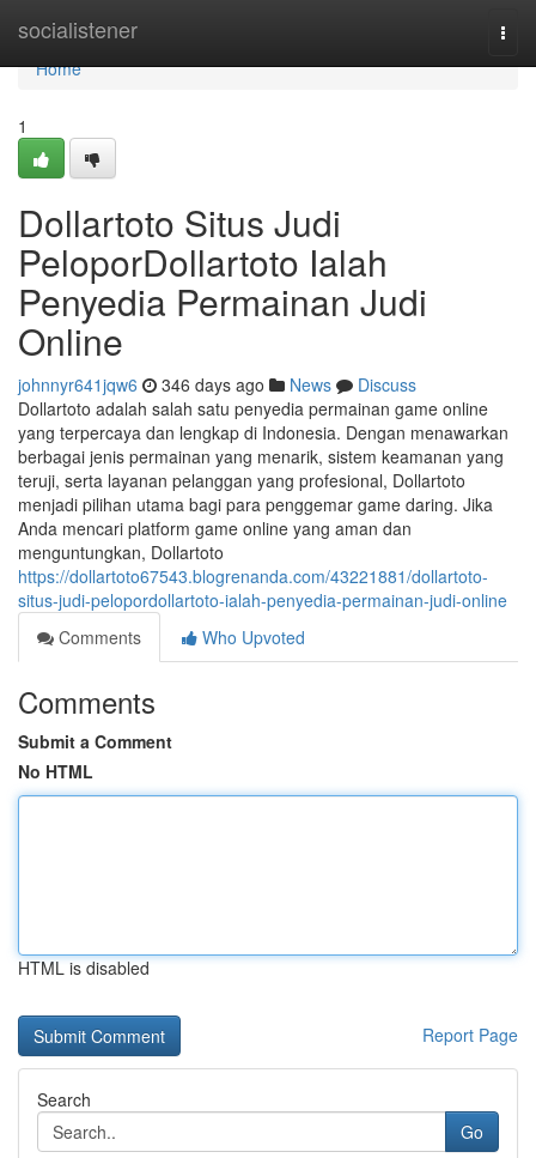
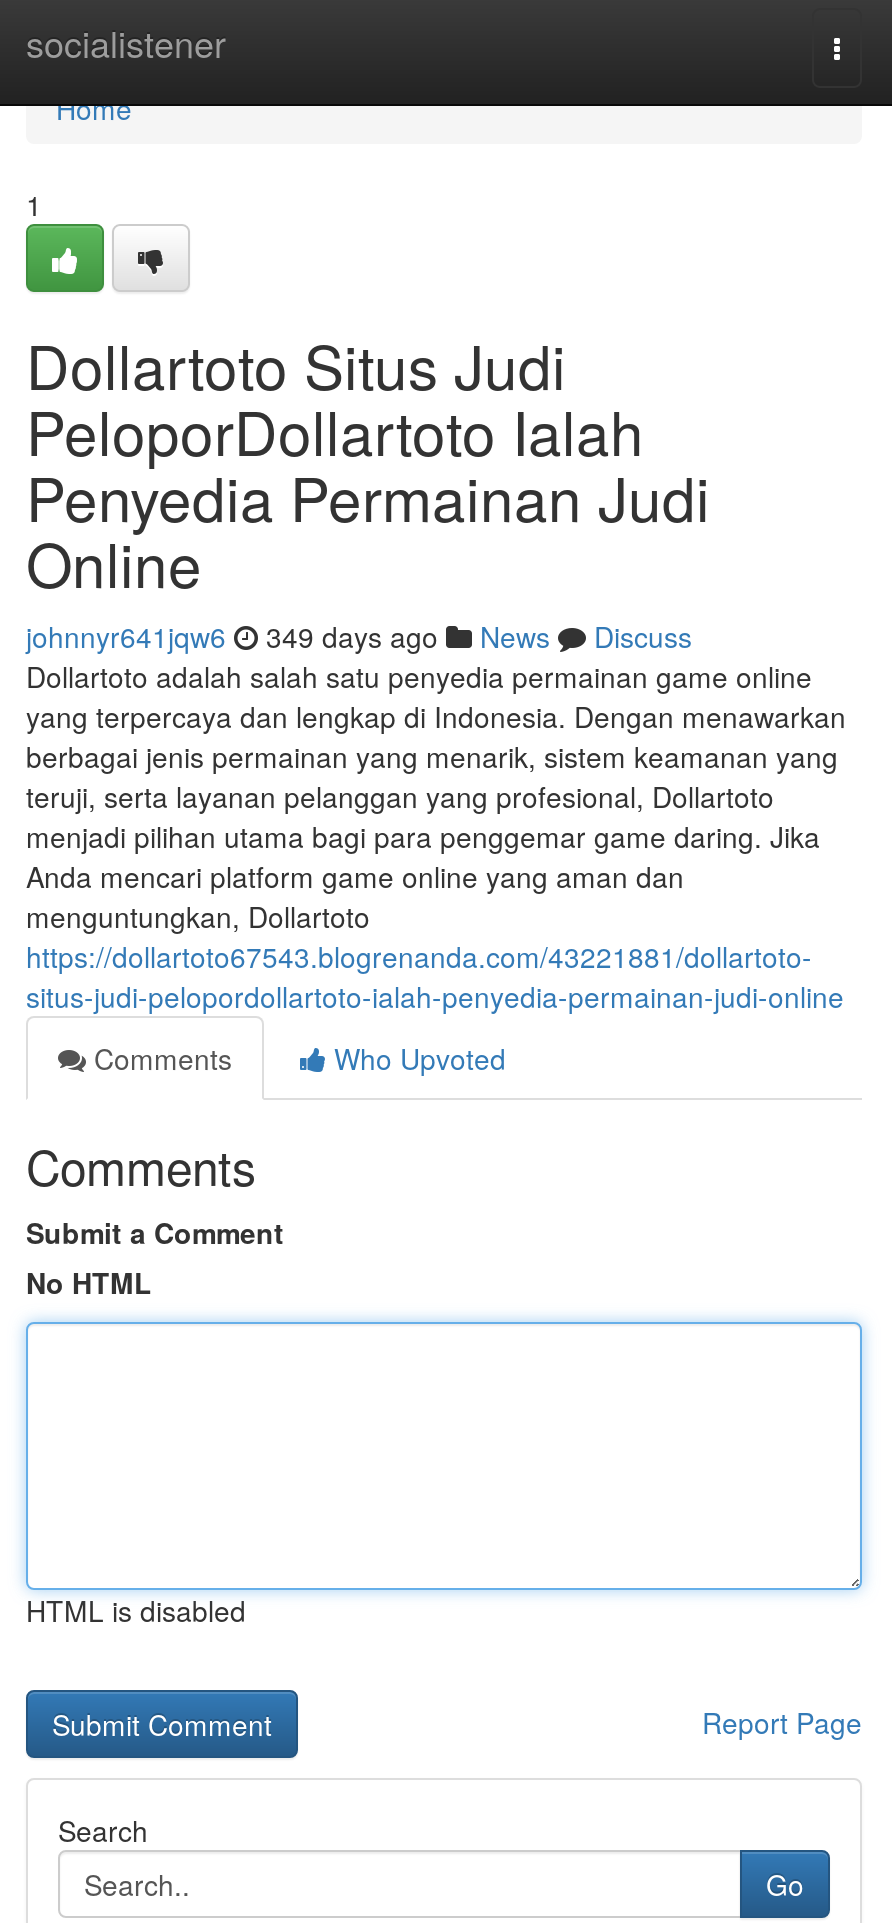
- johnnyr641jqw6 346 days ago News Discuss
+ johnnyr641jqw6 349 days ago News Discuss
